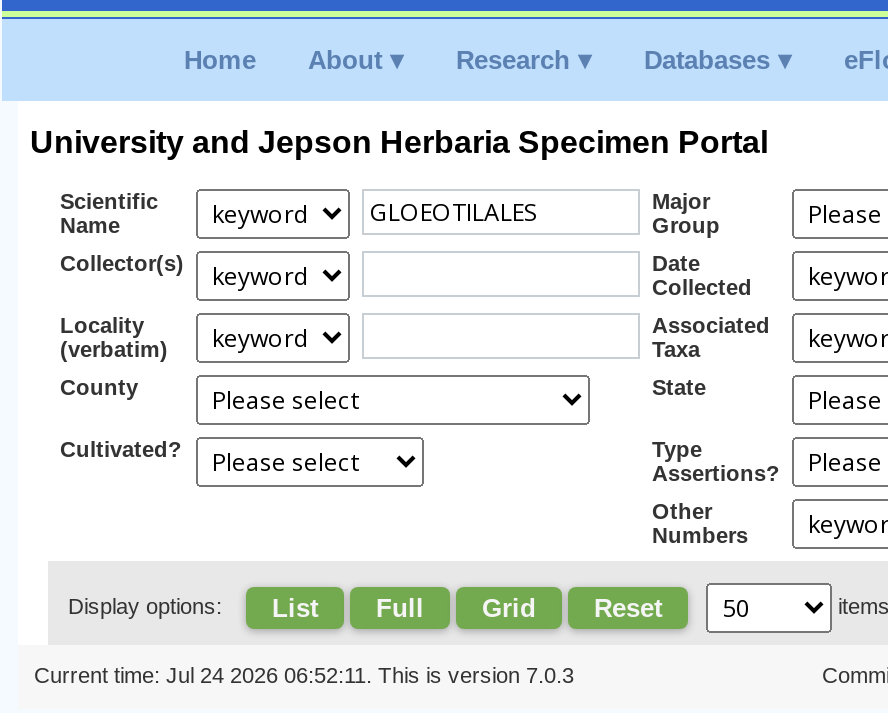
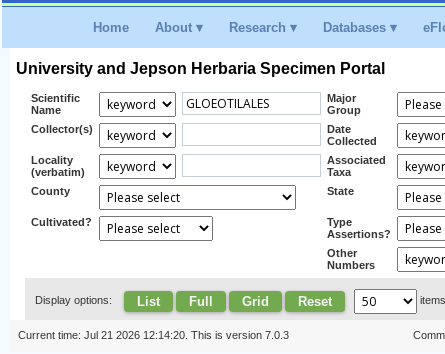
- Current time: Jul 24 2026 06:52:11. This is version 7.0.3
+ Current time: Jul 21 2026 12:14:20. This is version 7.0.3
